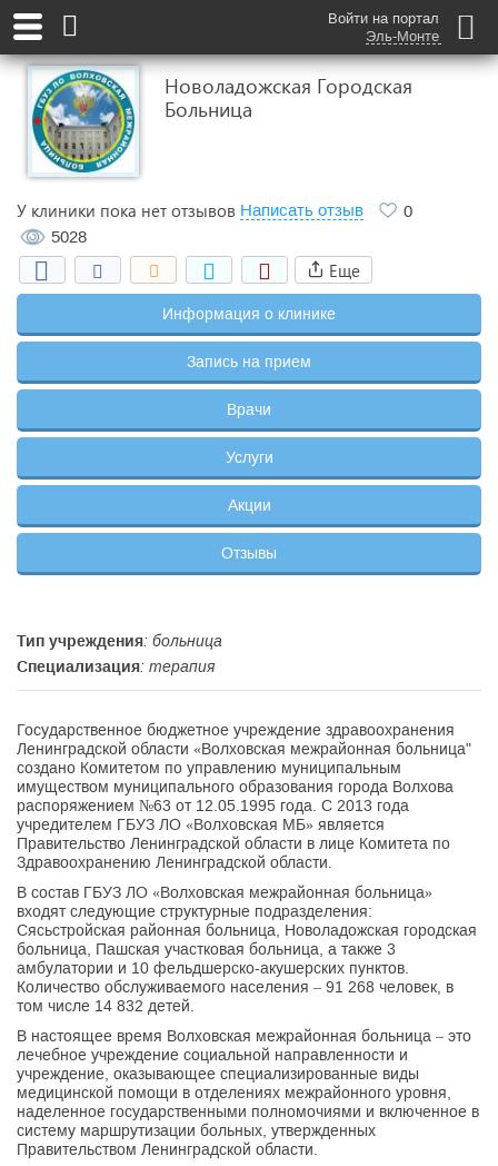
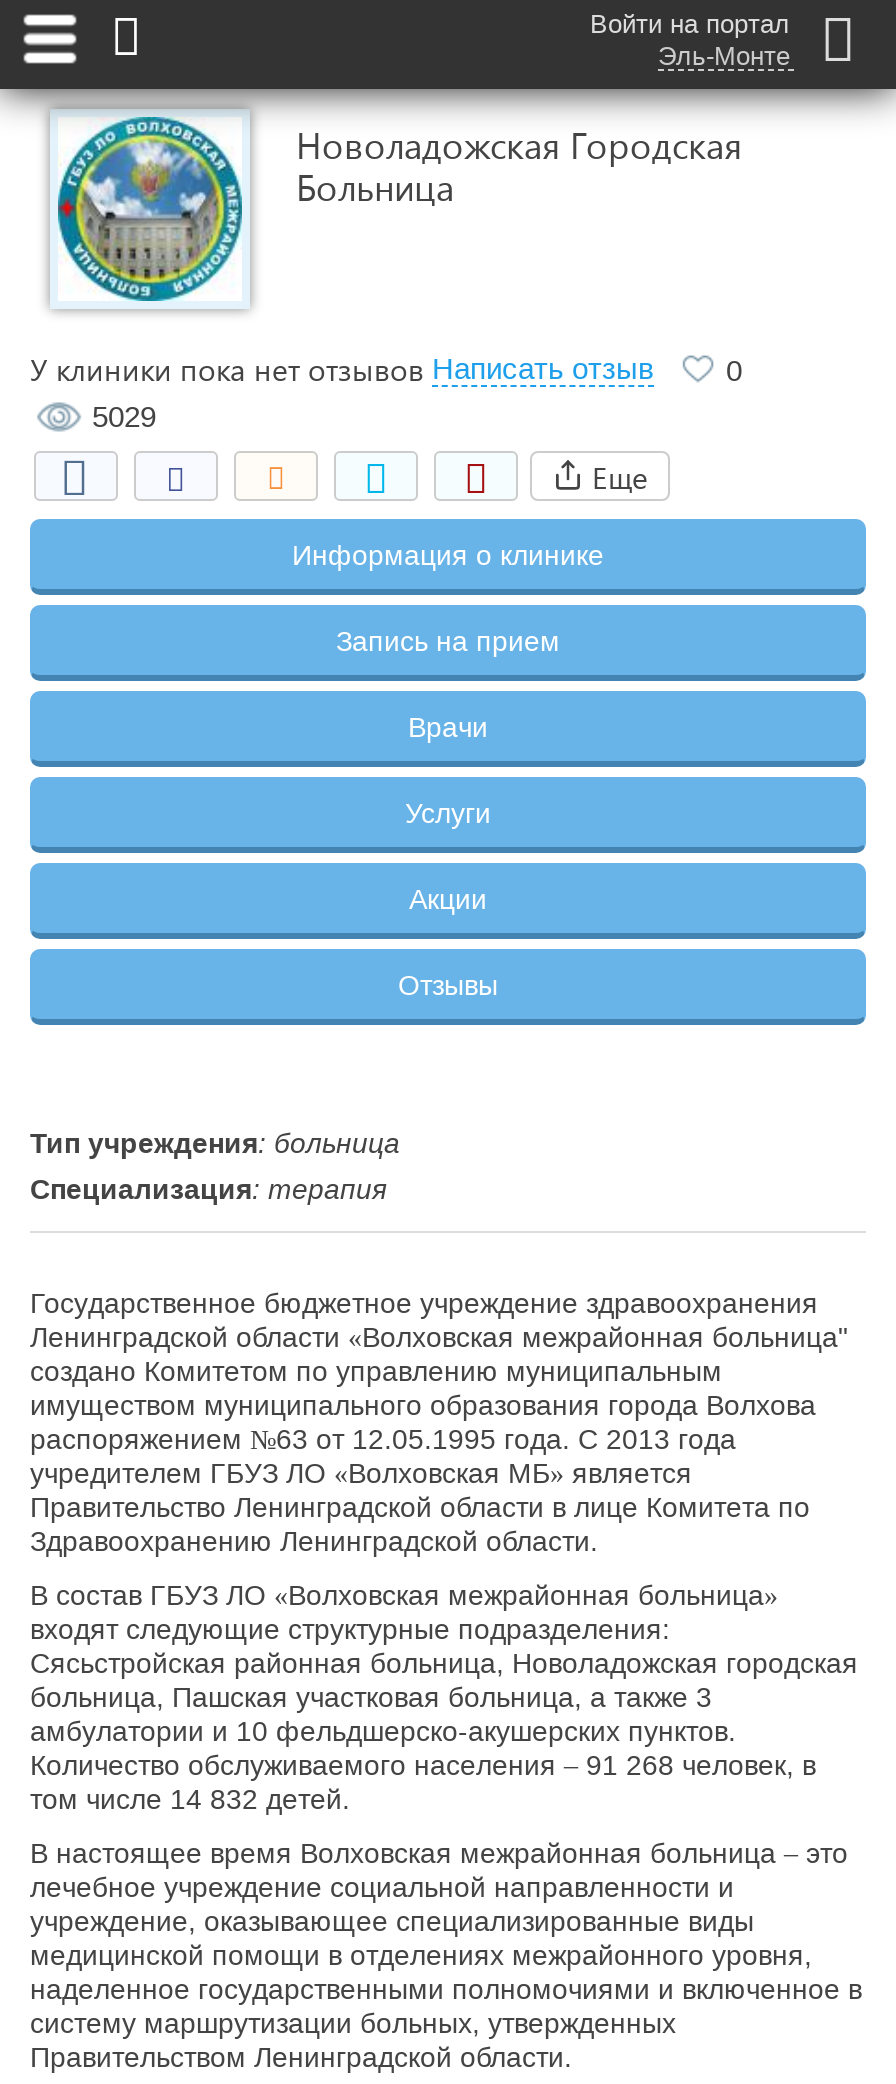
- 5028
+ 5029
